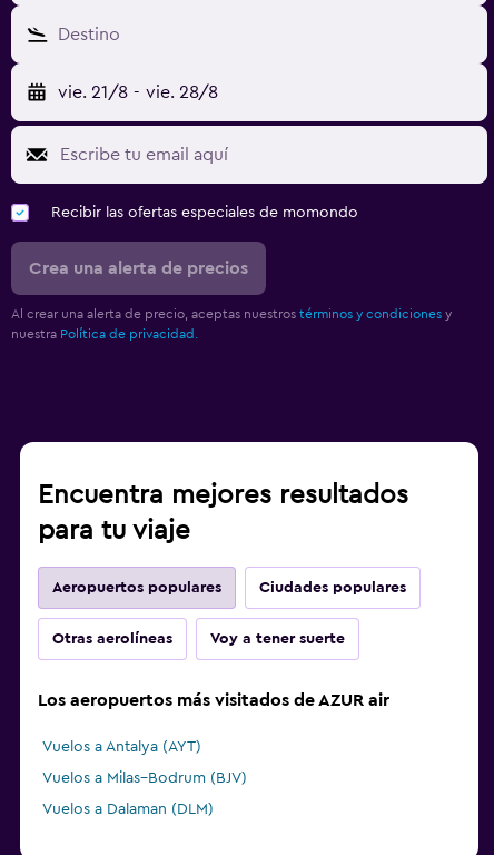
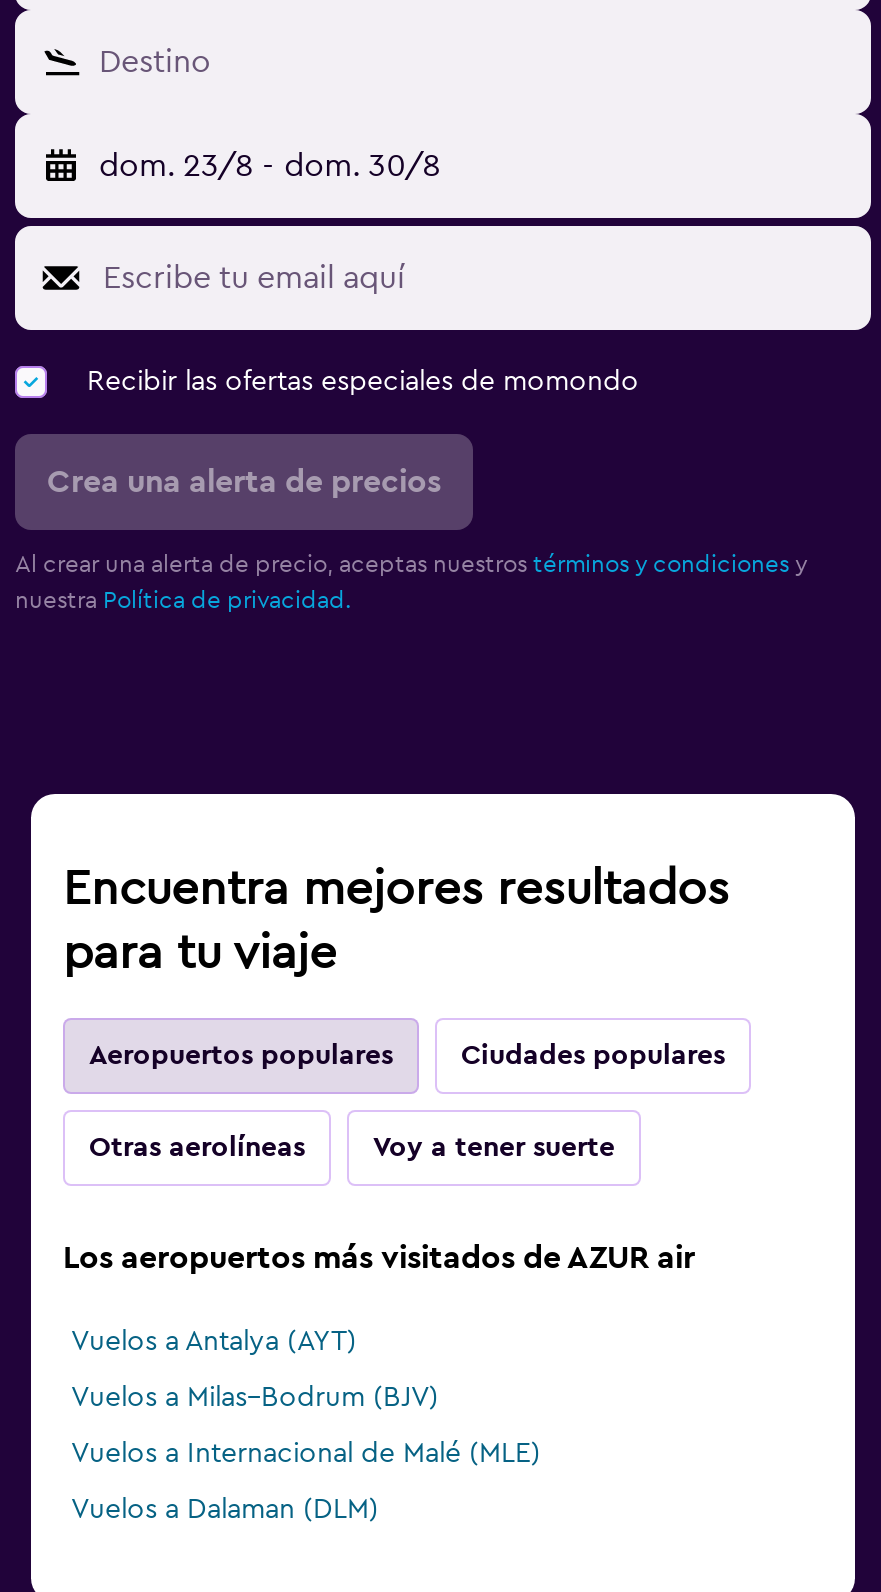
- vie. 21/8 - vie. 28/8
+ dom. 23/8 - dom. 30/8

+ Vuelos a Internacional de Malé (MLE)
